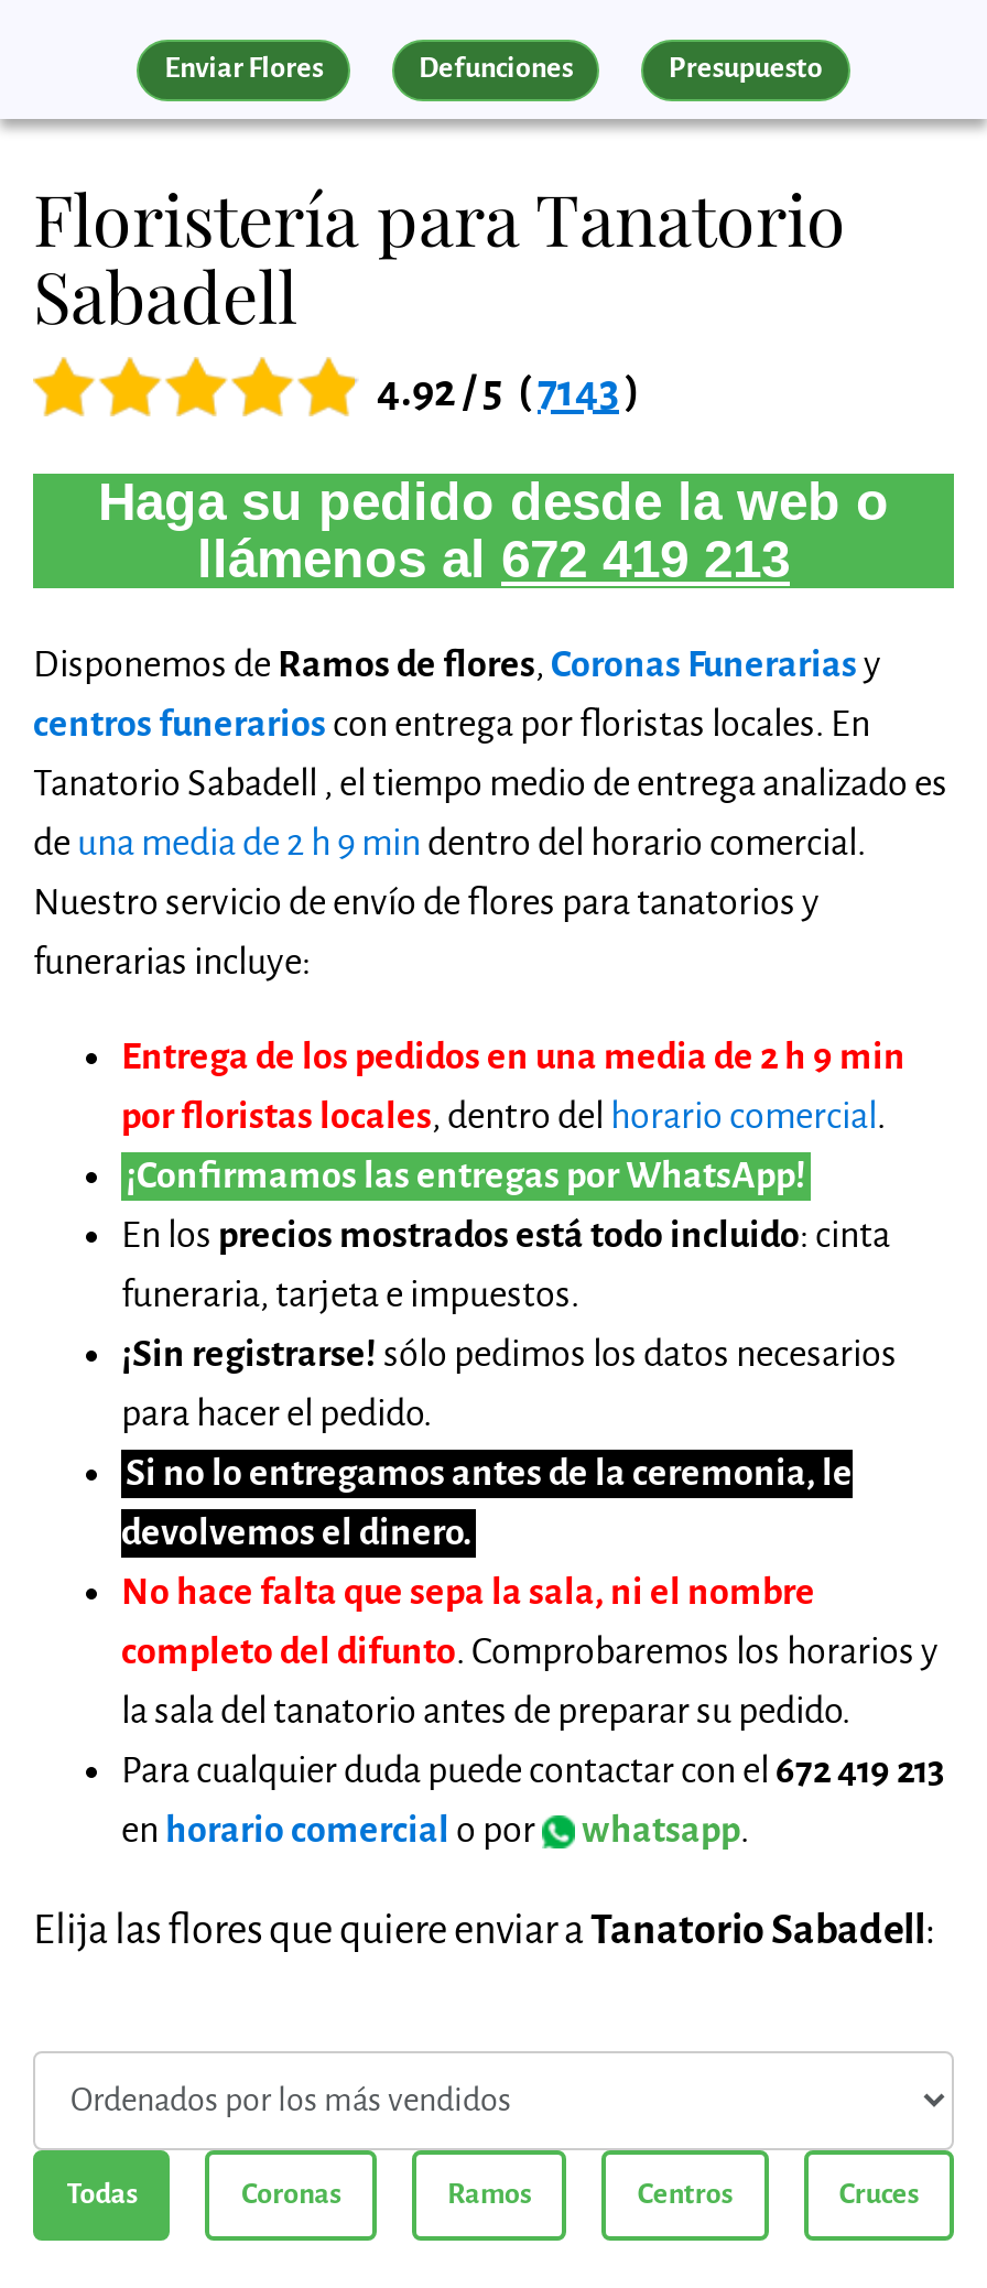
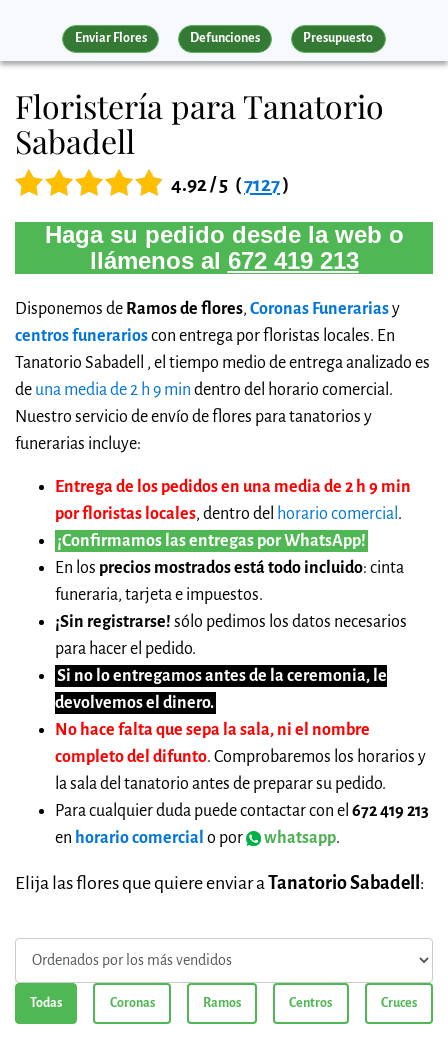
- 4.92 / 5 (7143)
+ 4.92 / 5 (7127)
